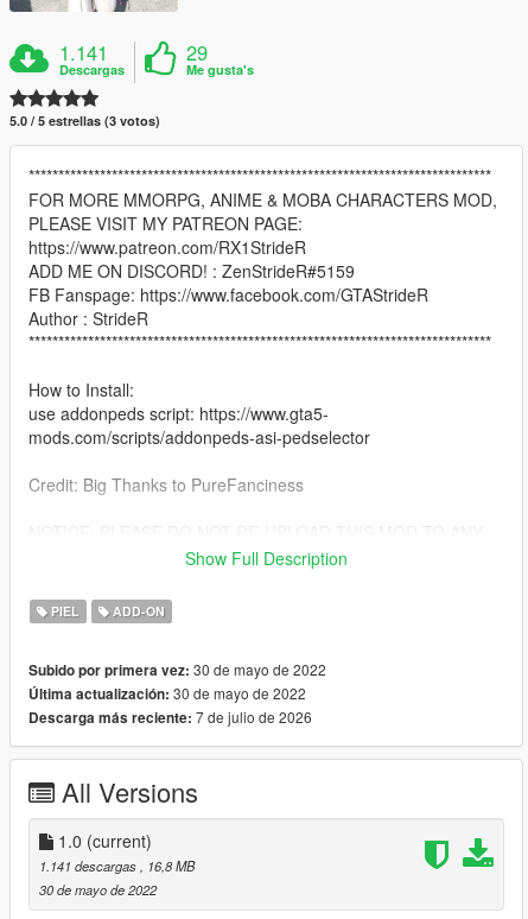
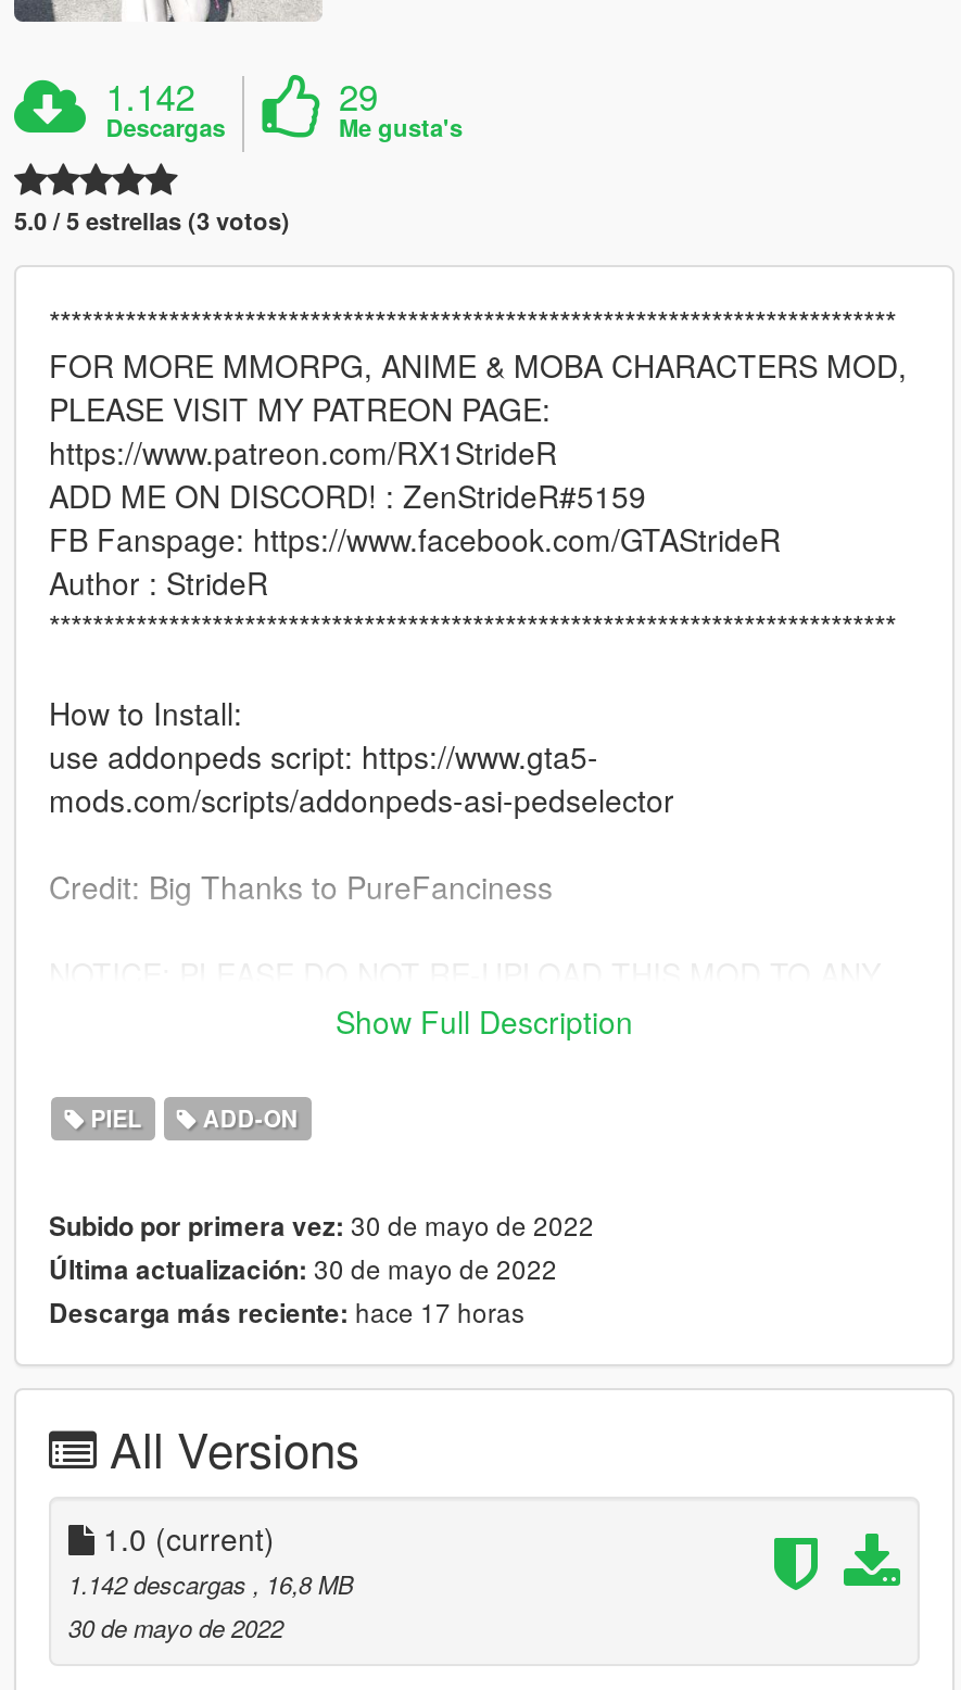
- 1.141
+ 1.142

- Descarga más reciente: 7 de julio de 2026
+ Descarga más reciente: hace 17 horas

- 1.141 descargas, 16,8 MB
+ 1.142 descargas, 16,8 MB
